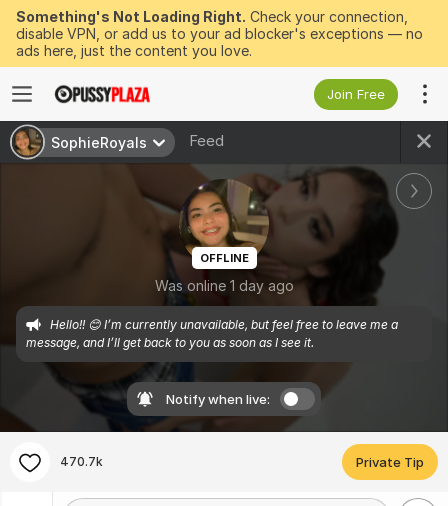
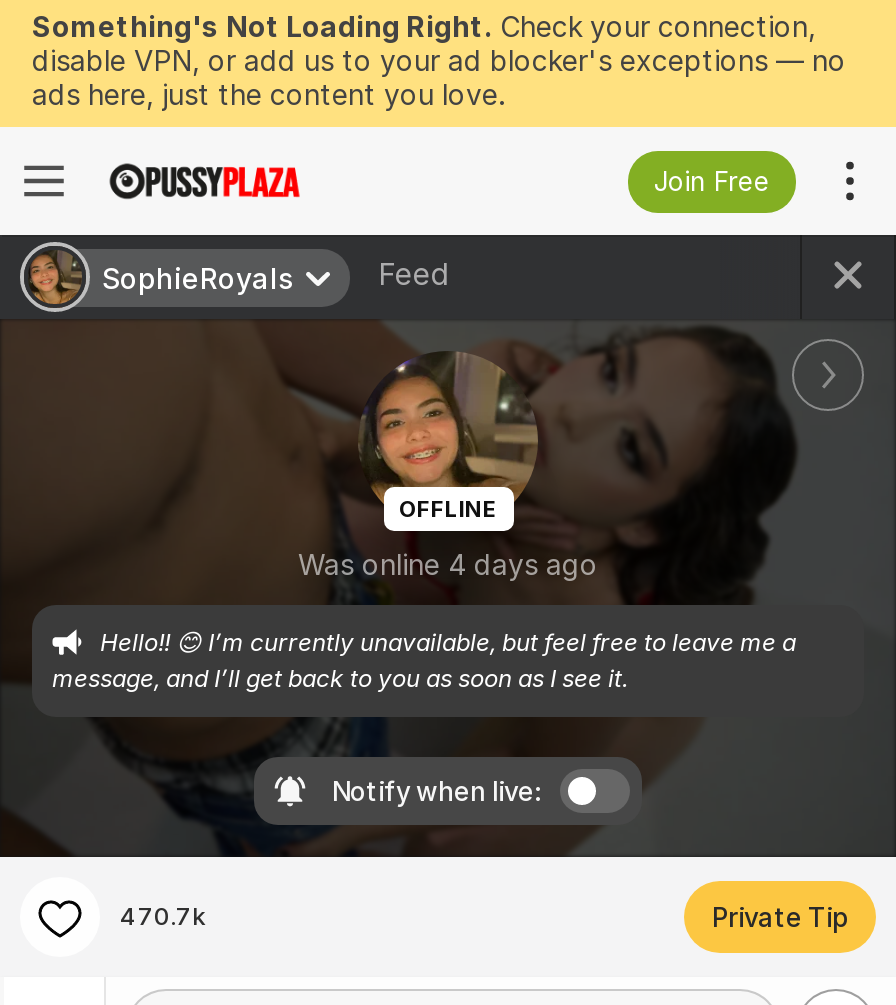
- Was online 1 day ago
+ Was online 4 days ago
